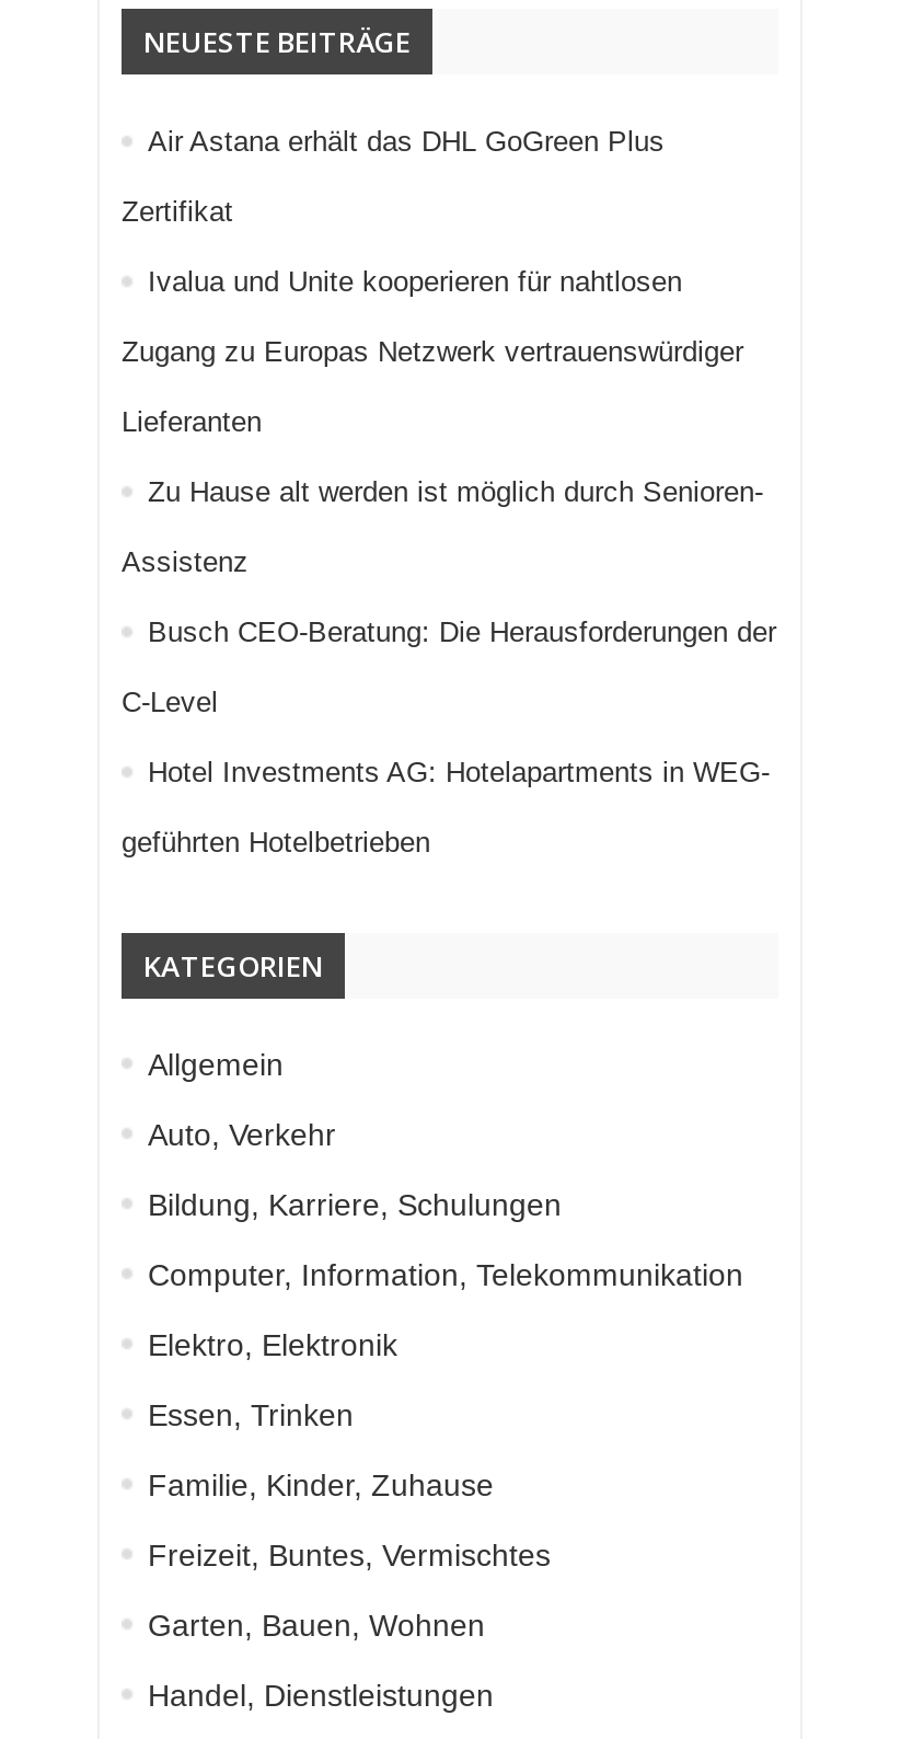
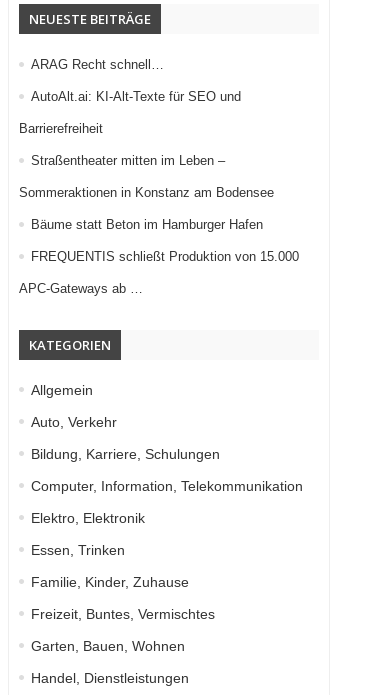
- Air Astana erhält das DHL GoGreen Plus
- Zertifikat
- Ivalua und Unite kooperieren für nahtlosen
- Zugang zu Europas Netzwerk vertrauenswürdiger
- Lieferanten
- Zu Hause alt werden ist möglich durch Senioren-
- Assistenz
- Busch CEO-Beratung: Die Herausforderungen der
- C-Level
- Hotel Investments AG: Hotelapartments in WEG-
- geführten Hotelbetrieben
+ ARAG Recht schnell…
+ AutoAlt.ai: KI-Alt-Texte für SEO und
+ Barrierefreiheit
+ Straßentheater mitten im Leben –
+ Sommeraktionen in Konstanz am Bodensee
+ Bäume statt Beton im Hamburger Hafen
+ FREQUENTIS schließt Produktion von 15.000
+ APC-Gateways ab …
